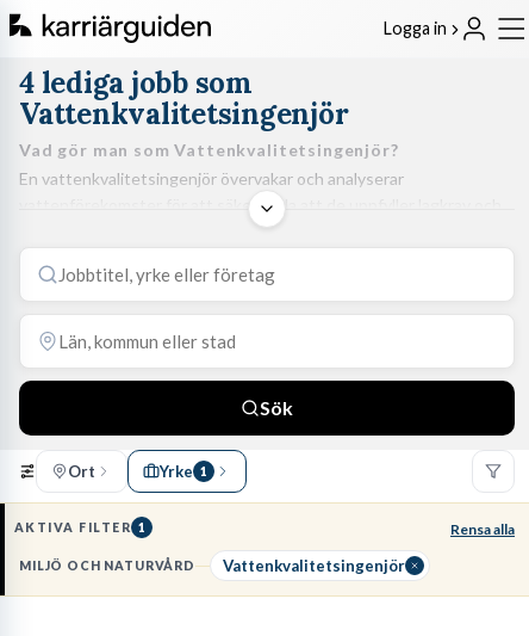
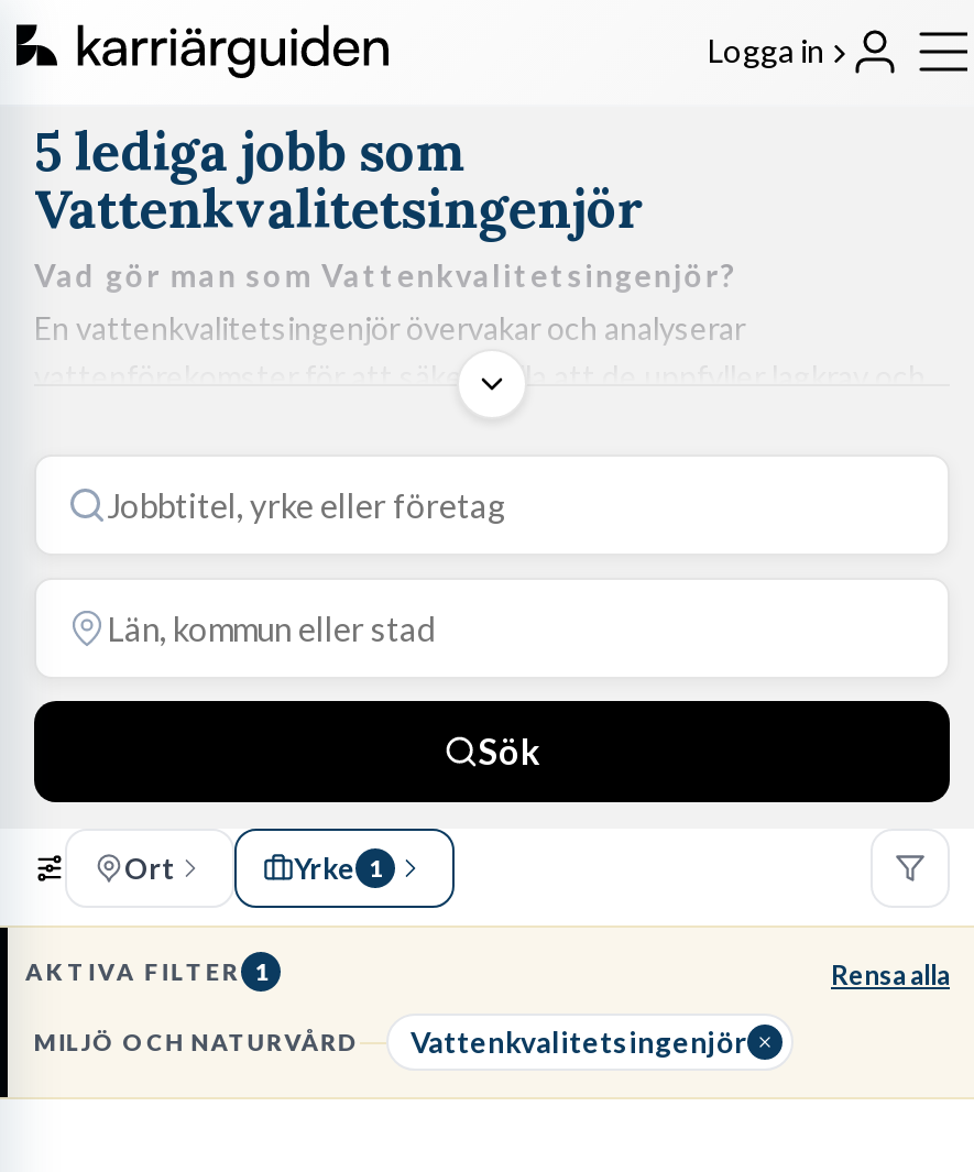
- 4 lediga jobb som
+ 5 lediga jobb som
